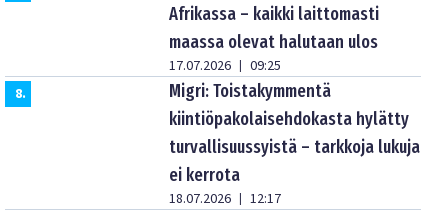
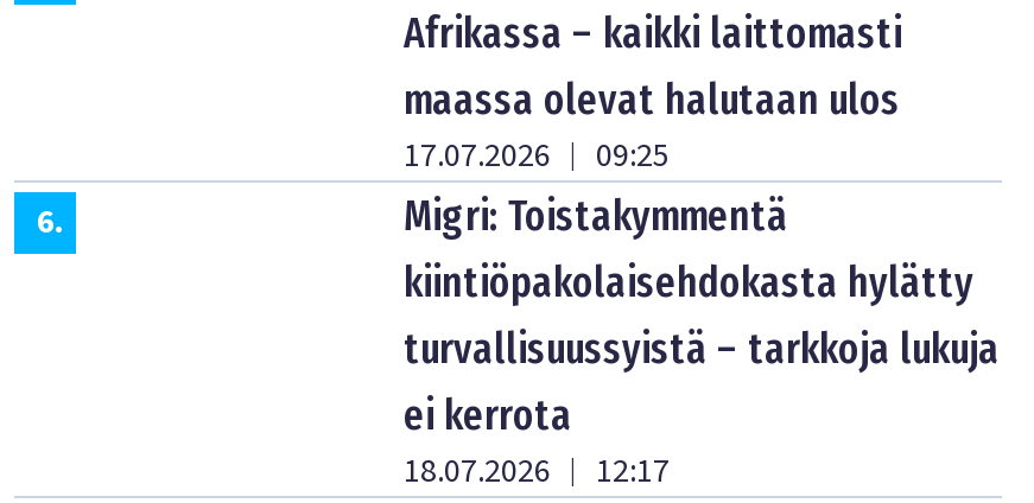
- 8.
+ 6.
